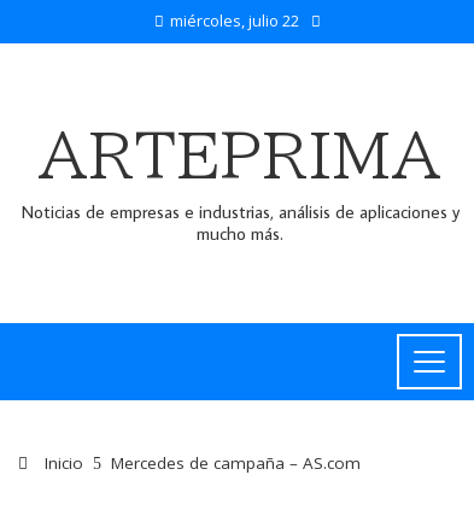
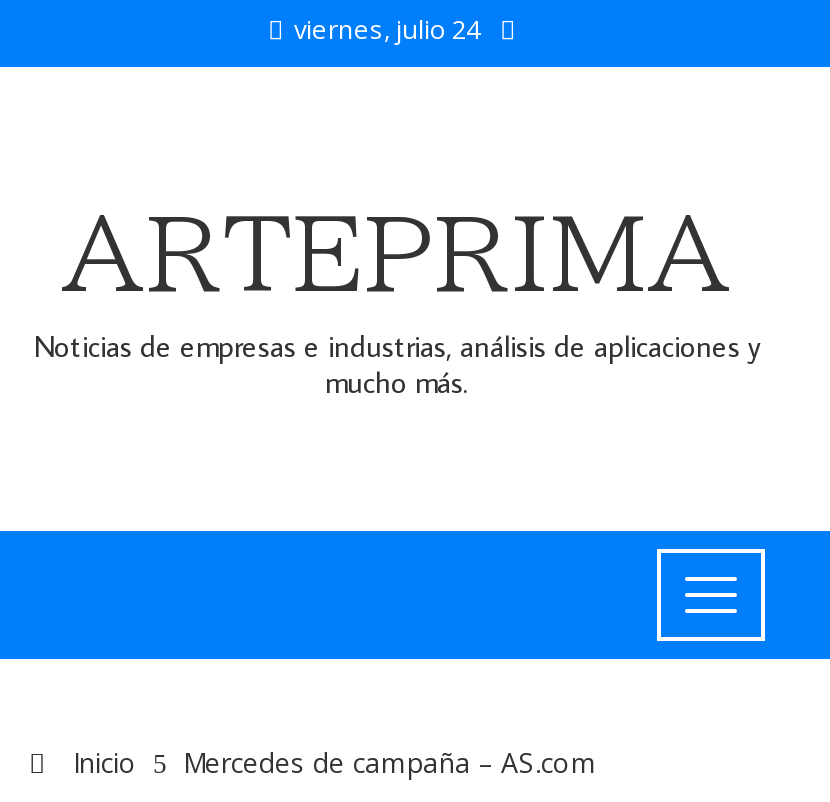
- miércoles, julio 22
+ viernes, julio 24
